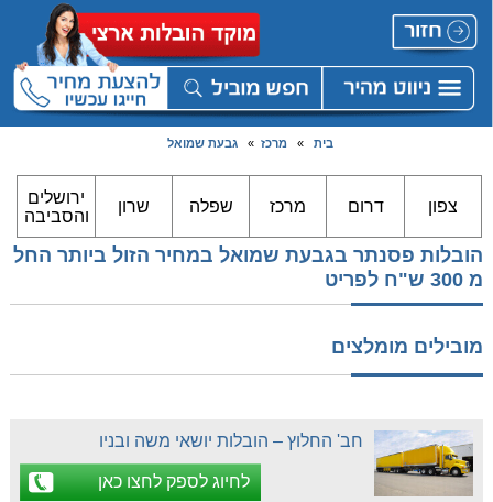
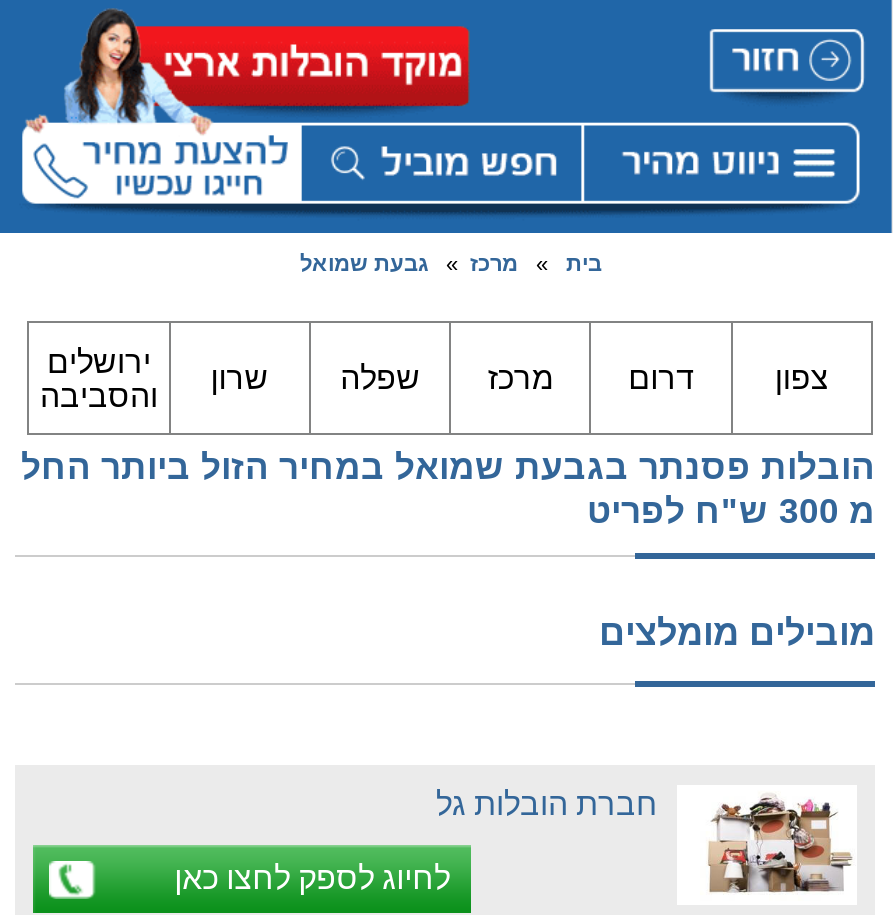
- [image]
- חב' החלוץ – הובלות יושאי משה ובניו
+ [image]
+ חברת הובלות גל
